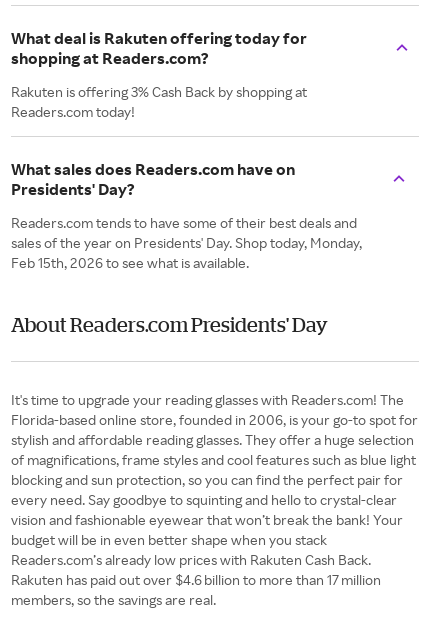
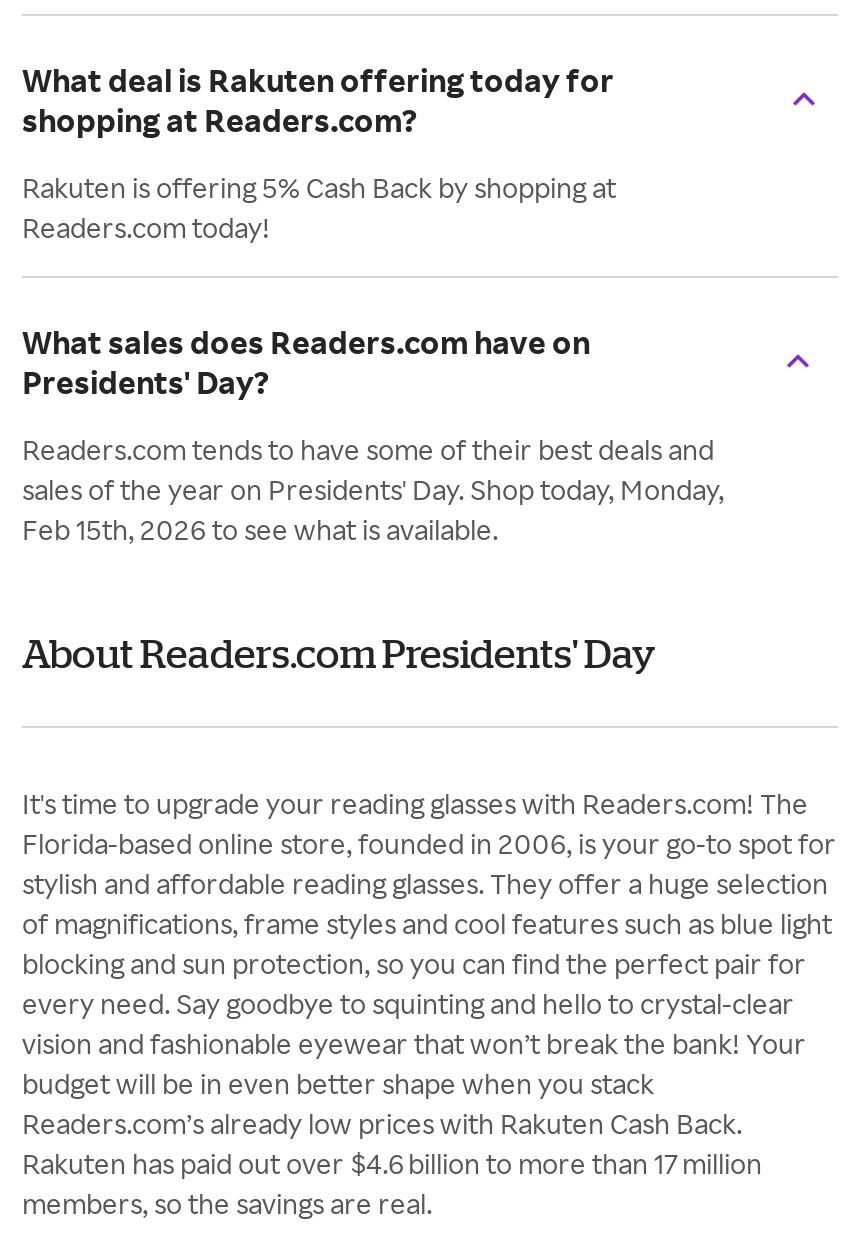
- Rakuten is offering 3% Cash Back by shopping at
+ Rakuten is offering 5% Cash Back by shopping at
